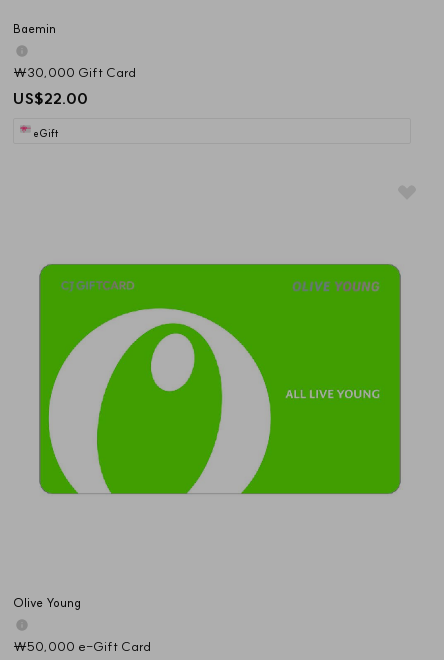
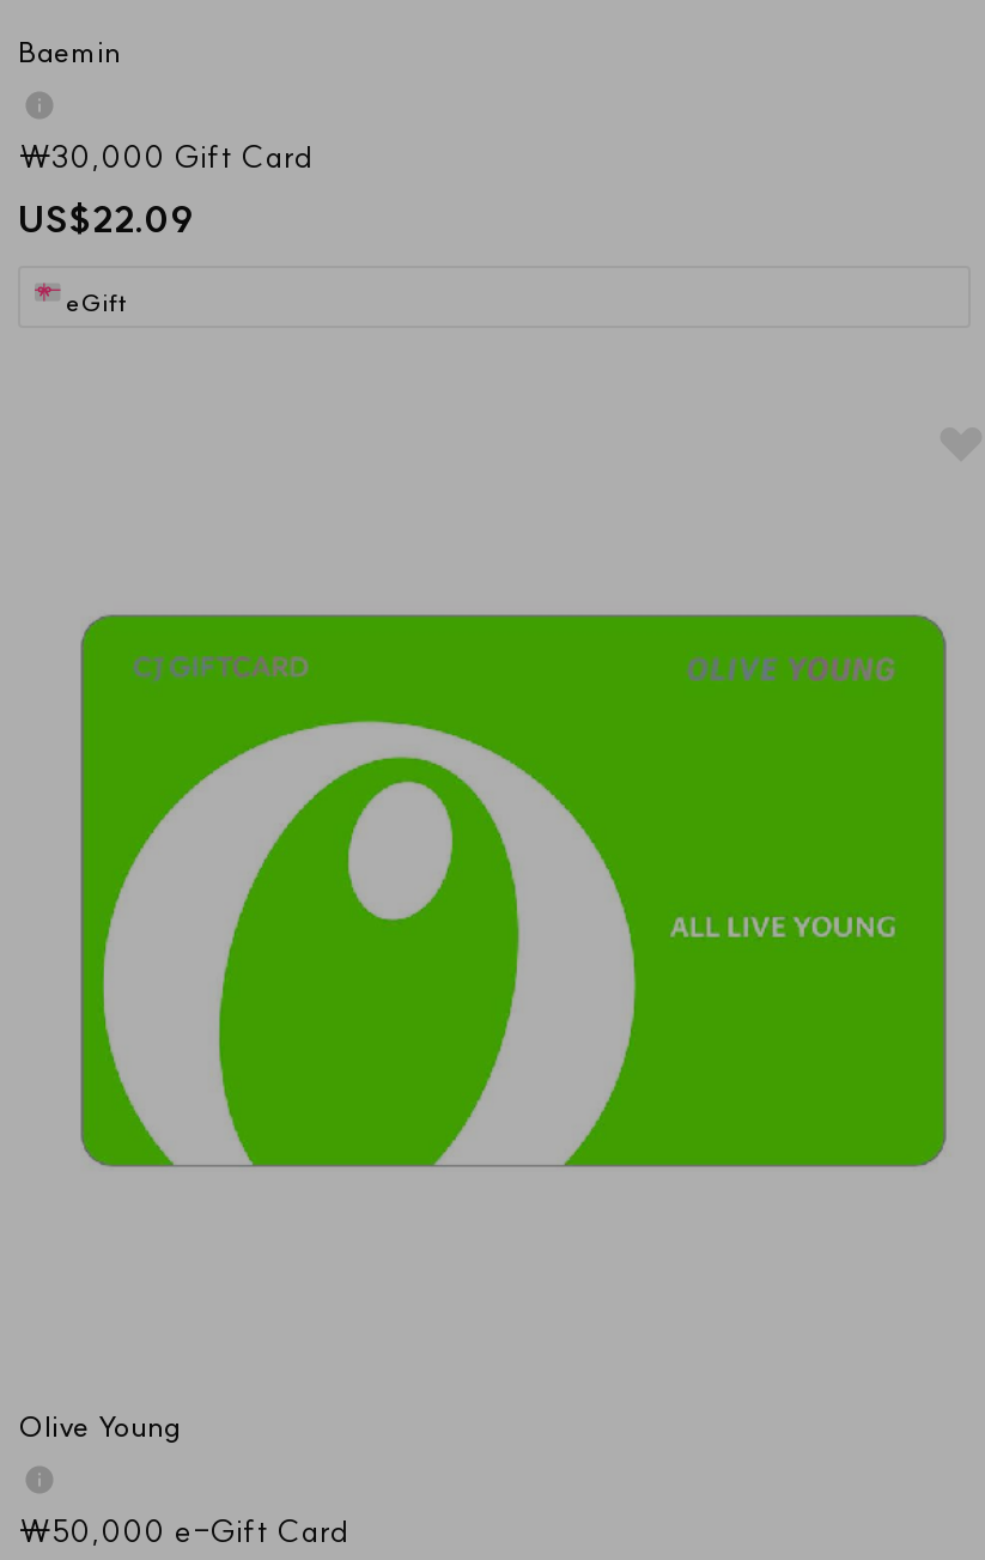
- US$22.00
+ US$22.09
